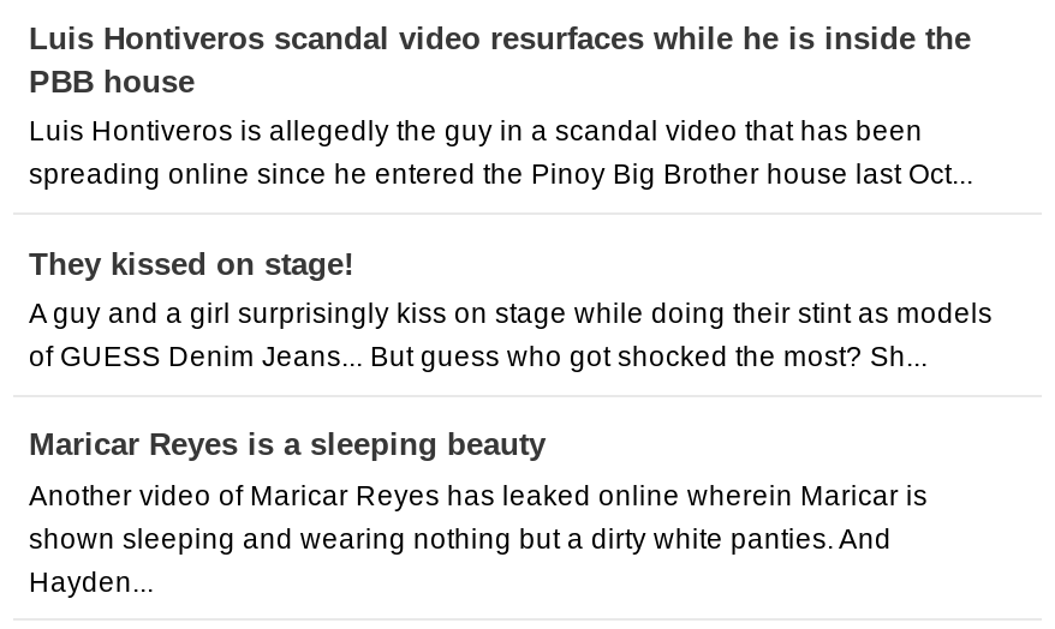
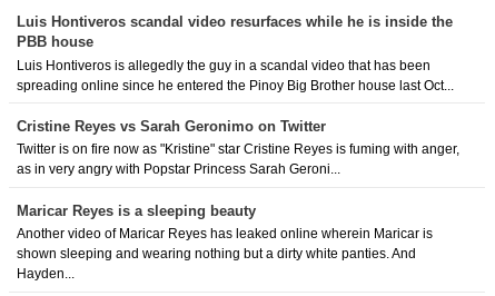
- They kissed on stage!
+ Cristine Reyes vs Sarah Geronimo on Twitter

- A guy and a girl surprisingly kiss on stage while doing their stint as models
+ Twitter is on fire now as "Kristine" star Cristine Reyes is fuming with anger,

- of GUESS Denim Jeans... But guess who got shocked the most? Sh...
+ as in very angry with Popstar Princess Sarah Geroni...
